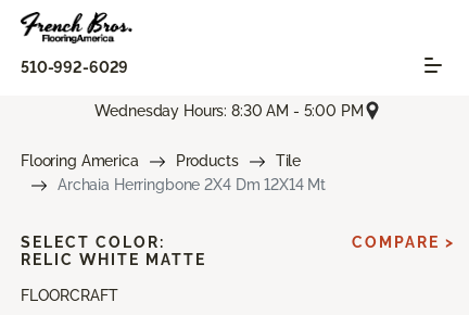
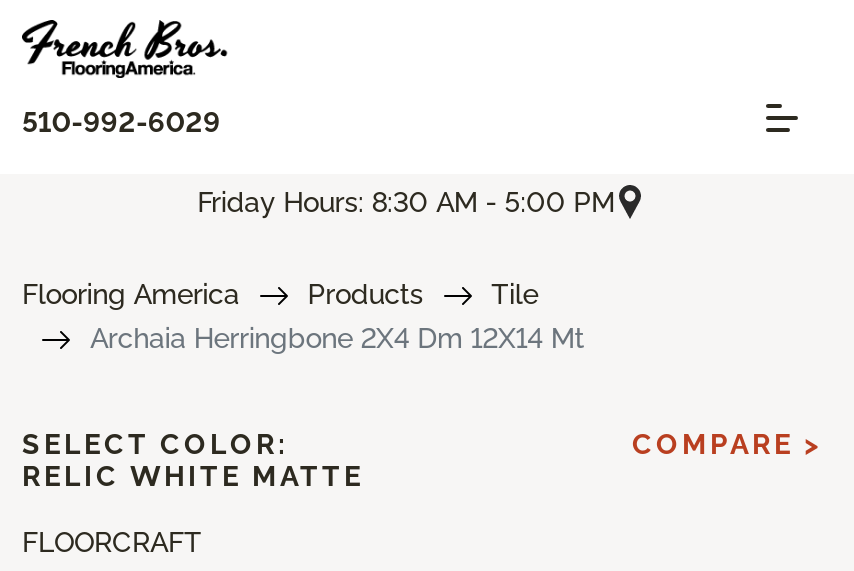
- Wednesday Hours: 8:30 AM - 5:00 PM
+ Friday Hours: 8:30 AM - 5:00 PM
